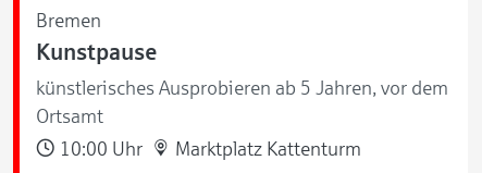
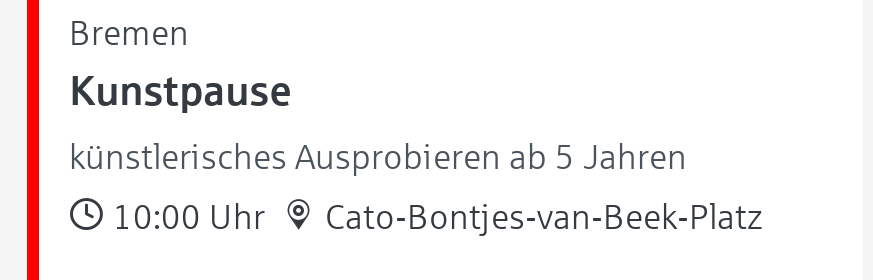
- künstlerisches Ausprobieren ab 5 Jahren, vor dem
- Ortsamt
+ künstlerisches Ausprobieren ab 5 Jahren

- Marktplatz Kattenturm
+ Cato-Bontjes-van-Beek-Platz
